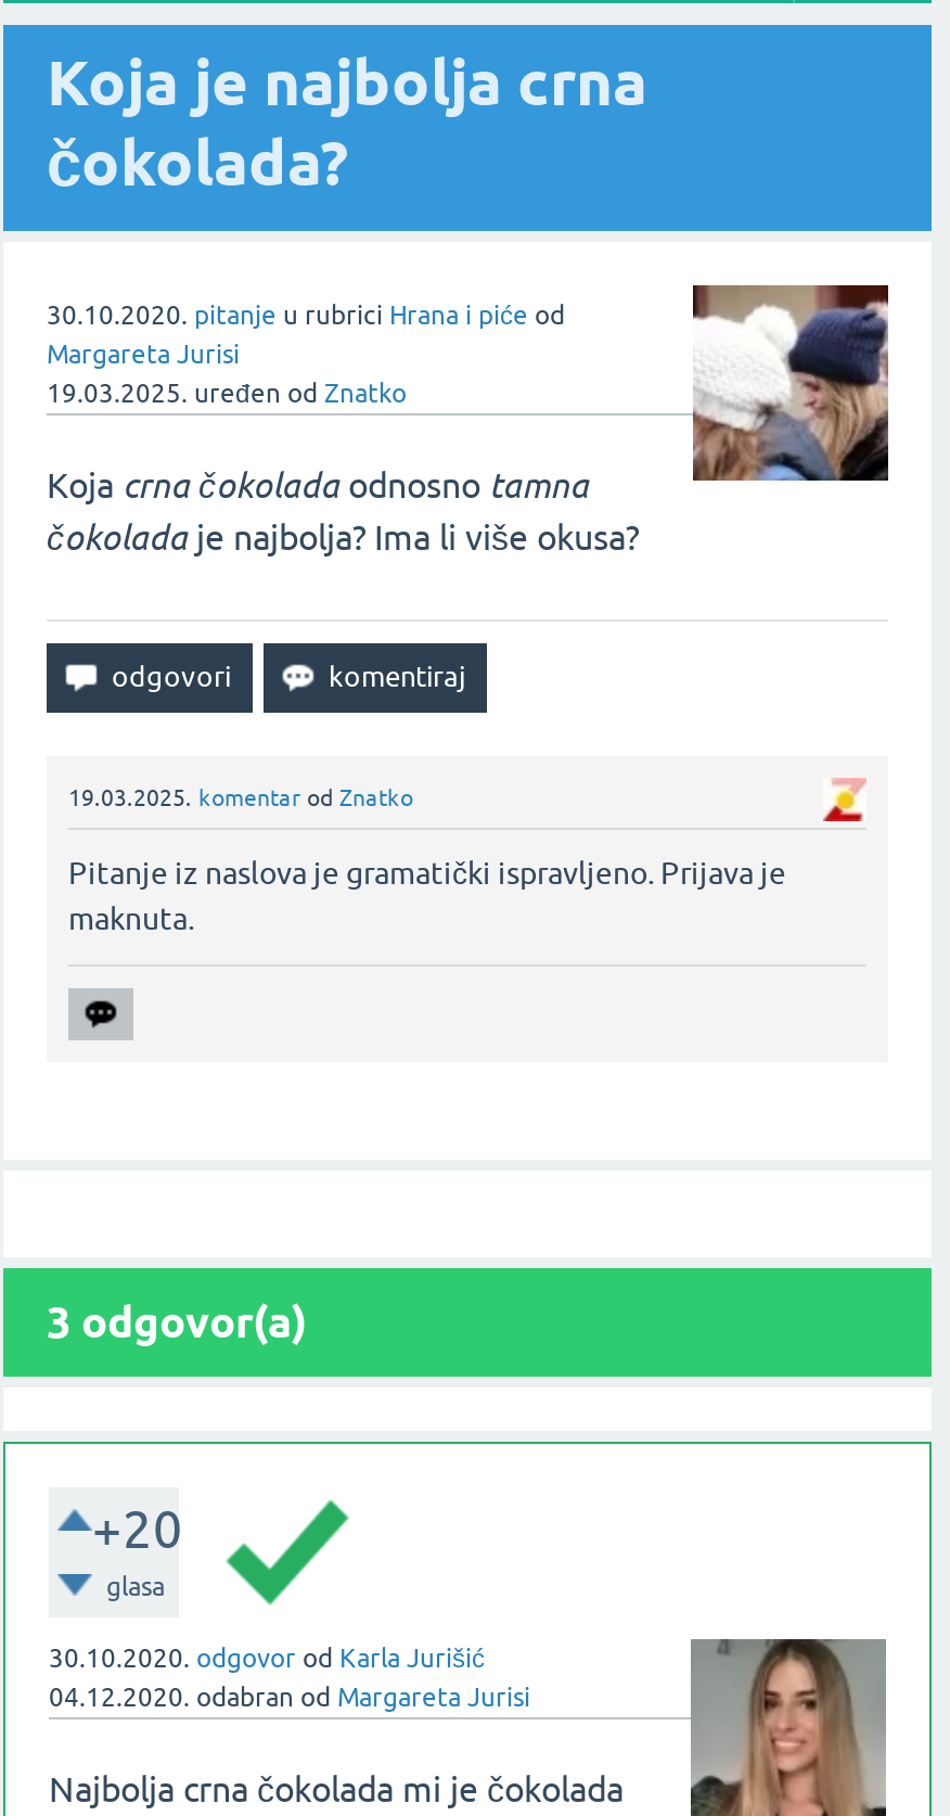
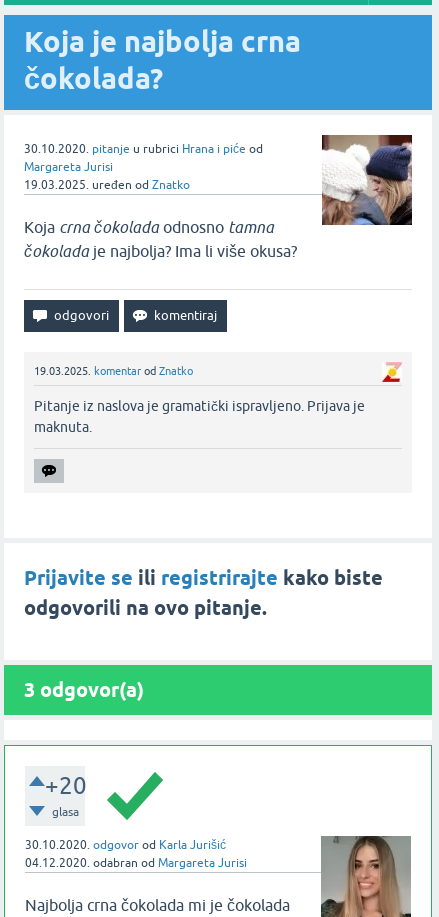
+ Prijavite se ili registrirajte kako biste
+ odgovorili na ovo pitanje.
